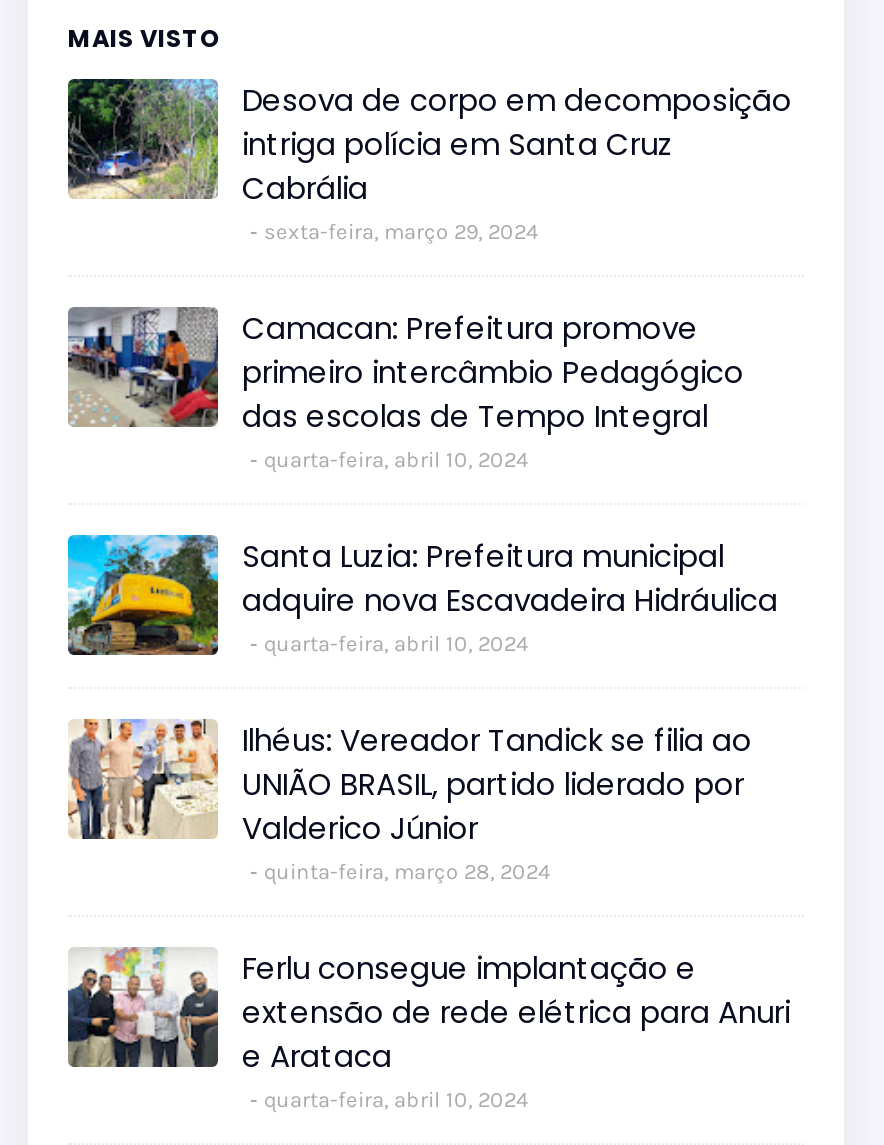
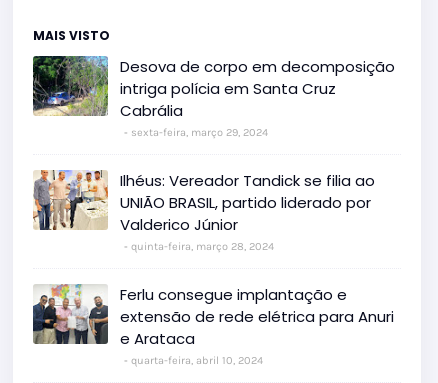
- [image]
- Camacan: Prefeitura promove
- primeiro intercâmbio Pedagógico
- das escolas de Tempo Integral
- quarta-feira, abril 10, 2024
- Santa Luzia: Prefeitura municipal
- adquire nova Escavadeira Hidráulica
- quarta-feira, abril 10, 2024

- [image]
